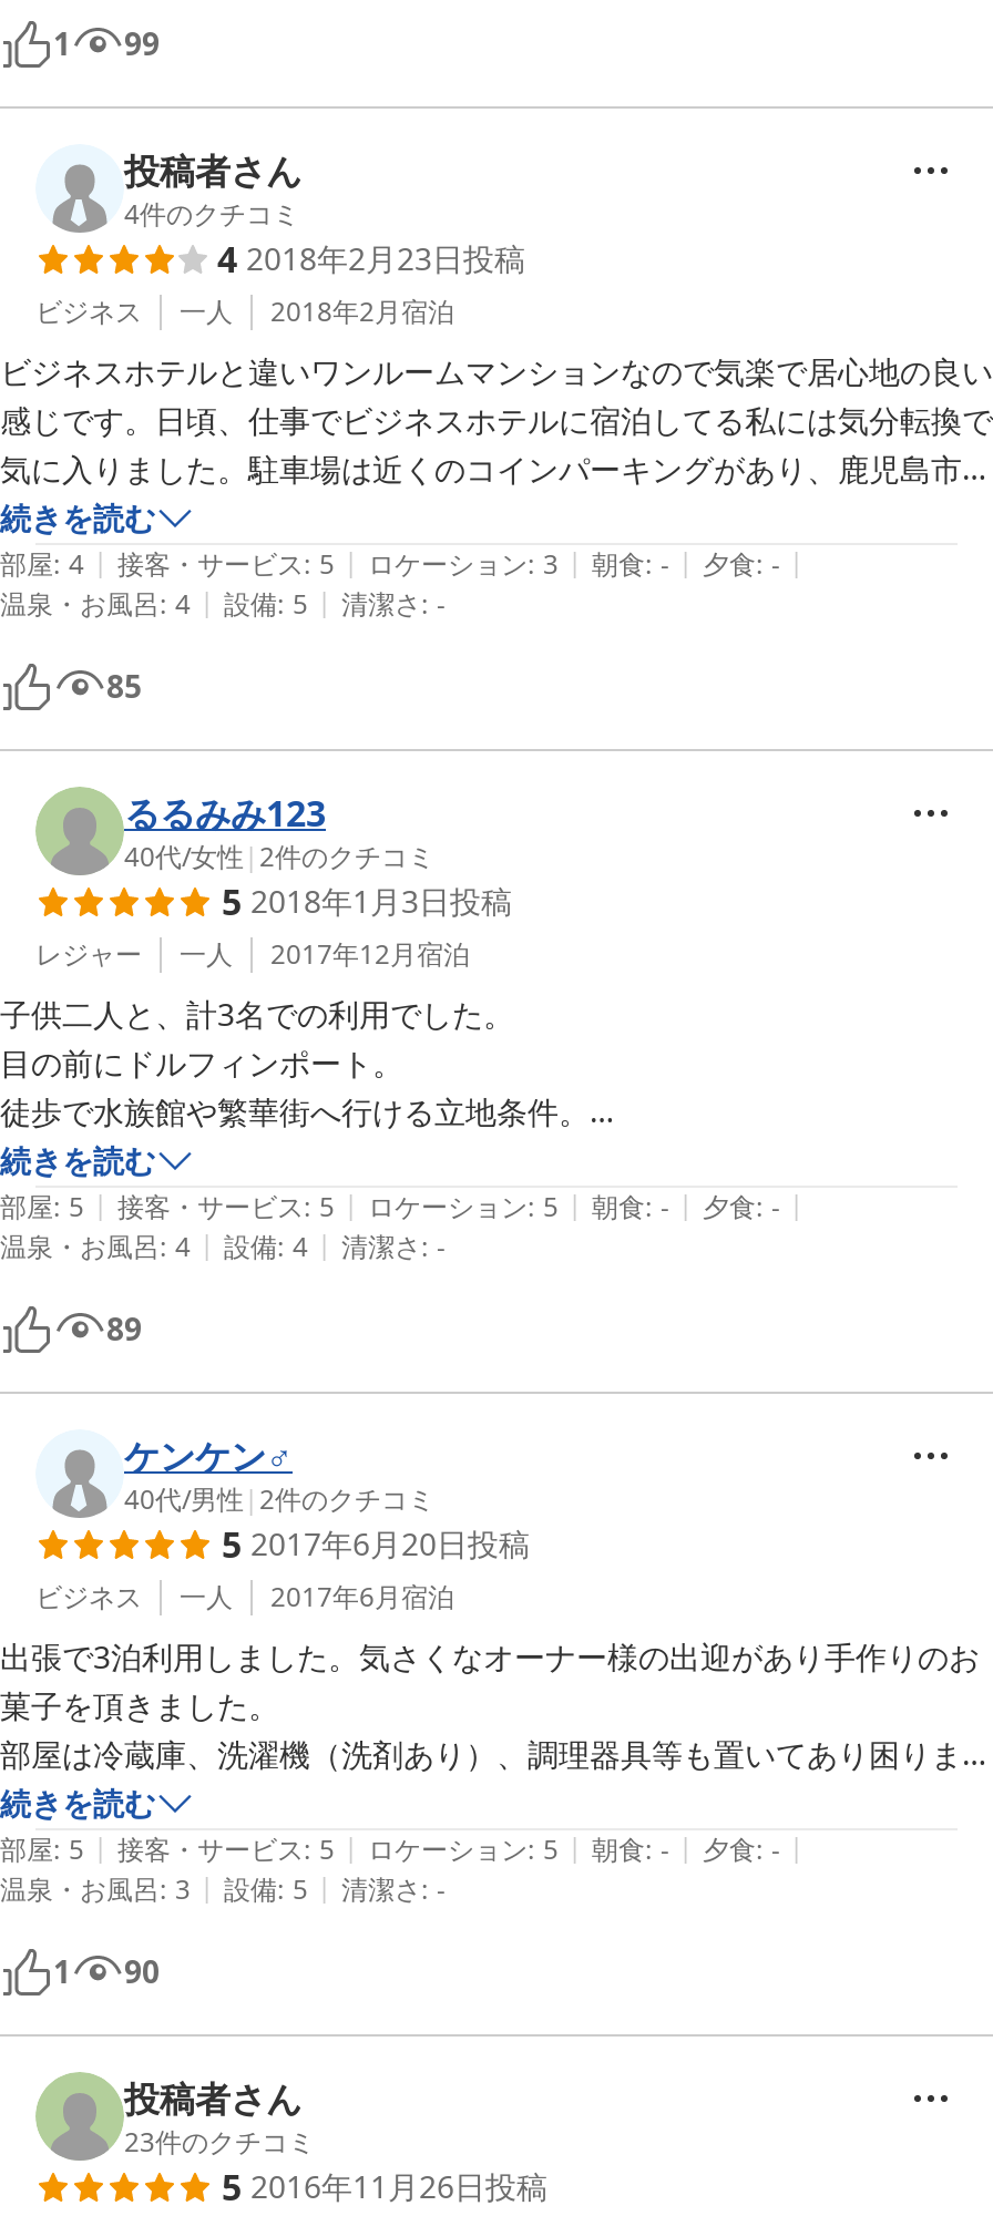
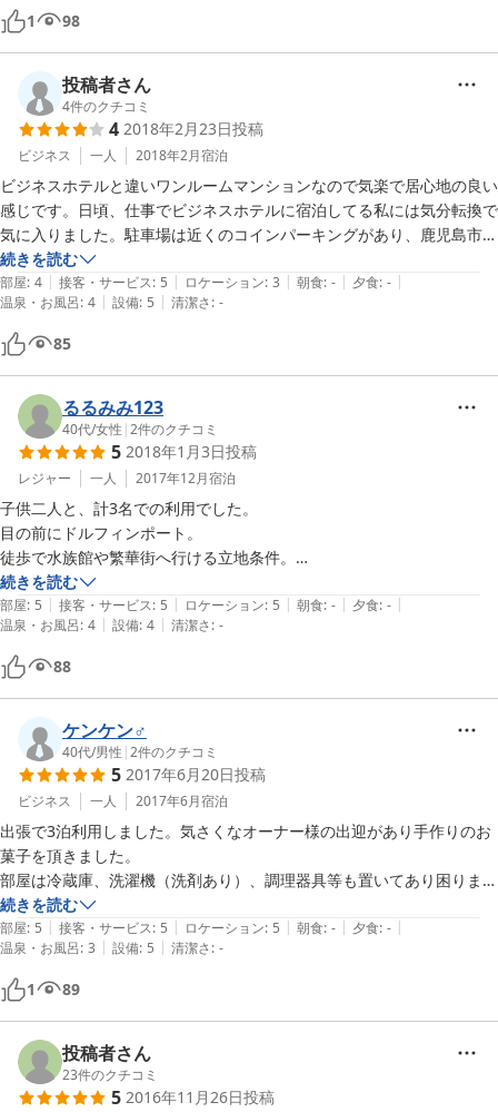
- 1 99
+ 1 98

- 89
+ 88

- 1 90
+ 1 89
